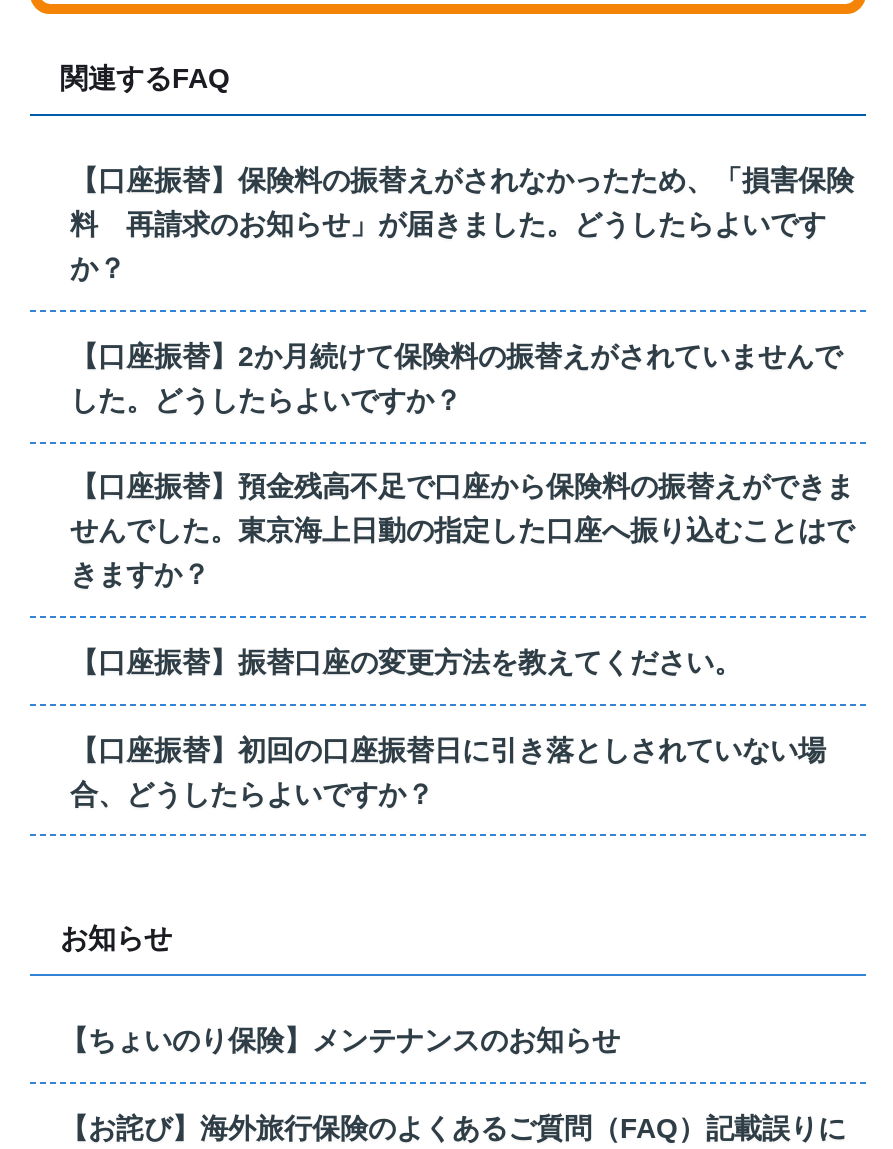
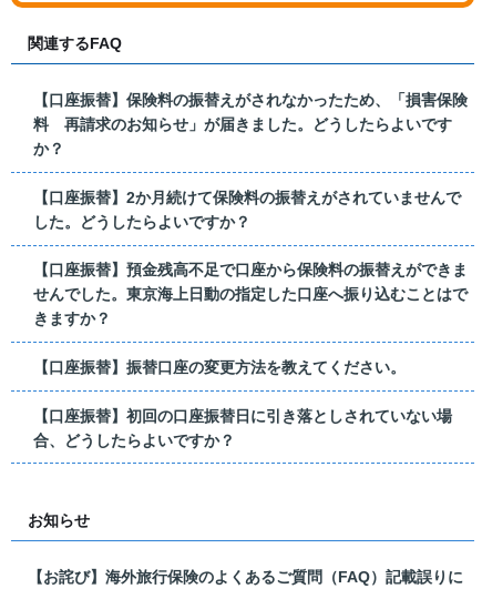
- 【ちょいのり保険】メンテナンスのお知らせ
